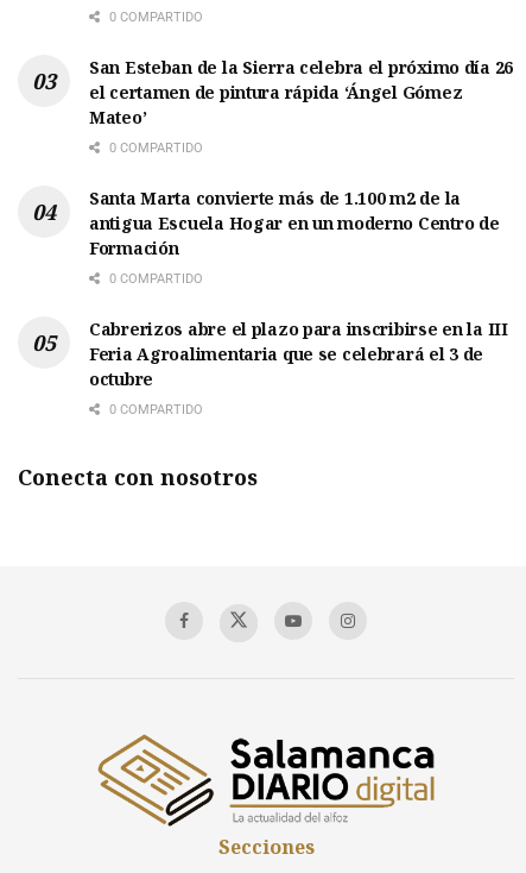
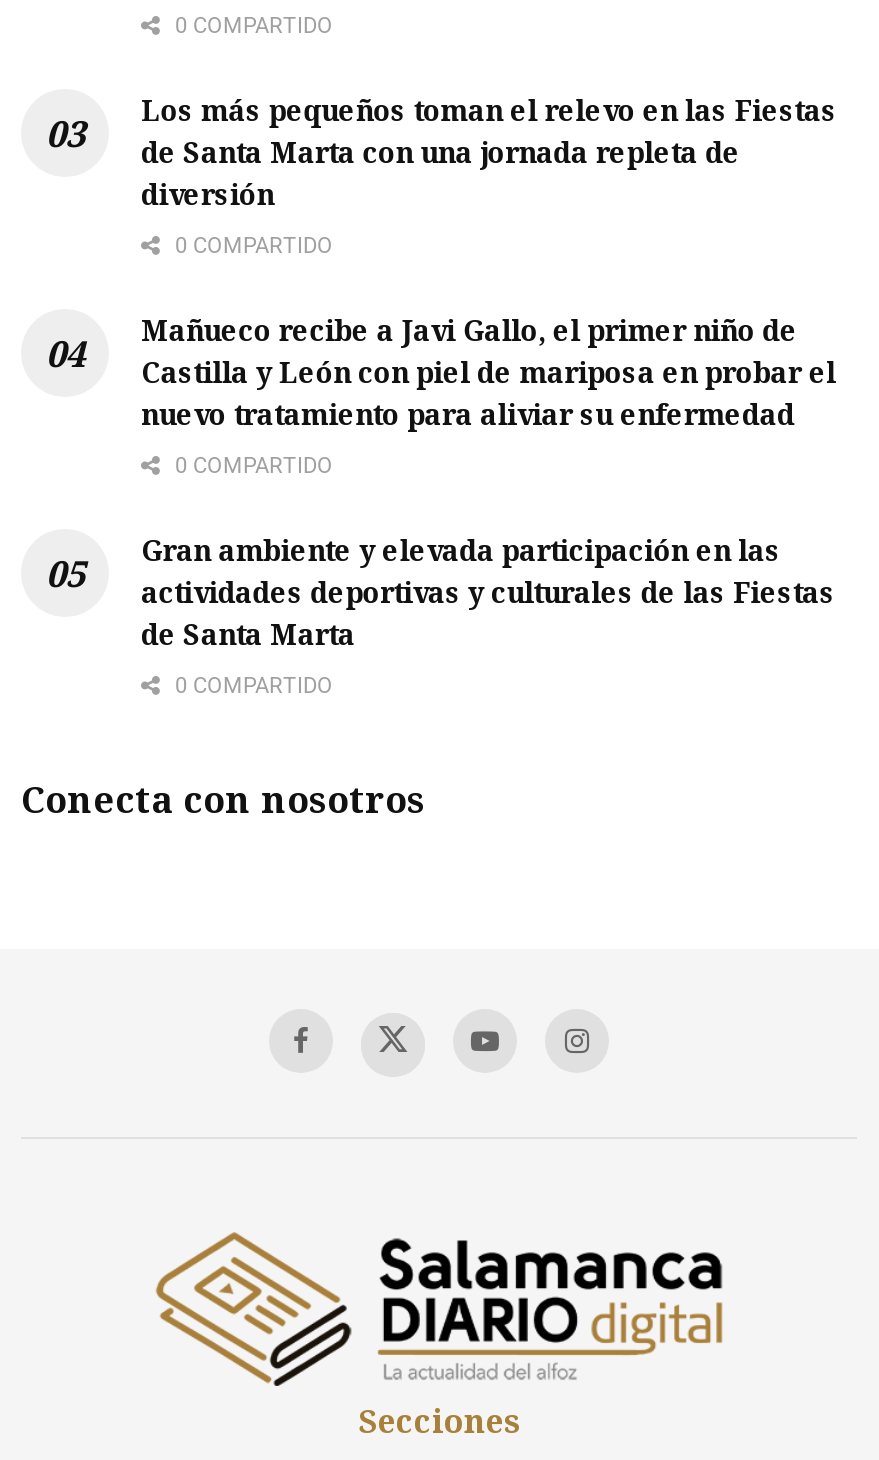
- San Esteban de la Sierra celebra el próximo día 26
- el certamen de pintura rápida ‘Ángel Gómez
- Mateo’
+ Los más pequeños toman el relevo en las Fiestas
+ de Santa Marta con una jornada repleta de
+ diversión

- Santa Marta convierte más de 1.100 m2 de la
- antigua Escuela Hogar en un moderno Centro de
- Formación
+ Mañueco recibe a Javi Gallo, el primer niño de
+ Castilla y León con piel de mariposa en probar el
+ nuevo tratamiento para aliviar su enfermedad

- Cabrerizos abre el plazo para inscribirse en la III
- Feria Agroalimentaria que se celebrará el 3 de
- octubre
+ Gran ambiente y elevada participación en las
+ actividades deportivas y culturales de las Fiestas
+ de Santa Marta
